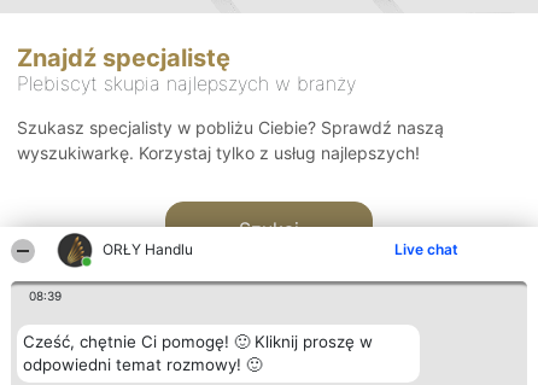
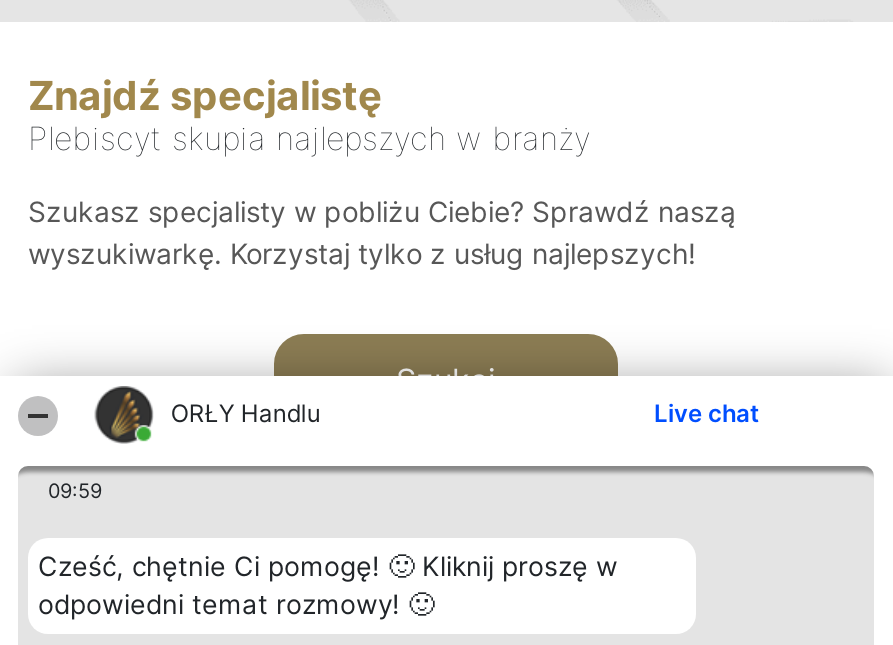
- 08:39
+ 09:59
